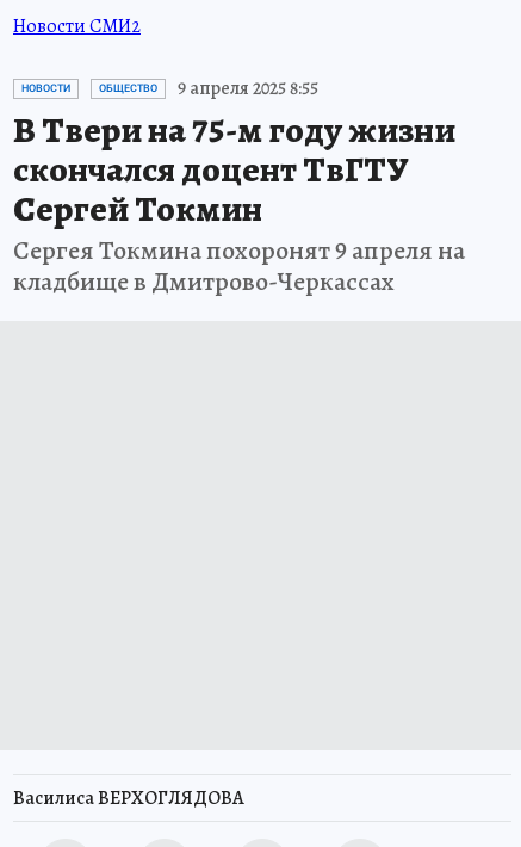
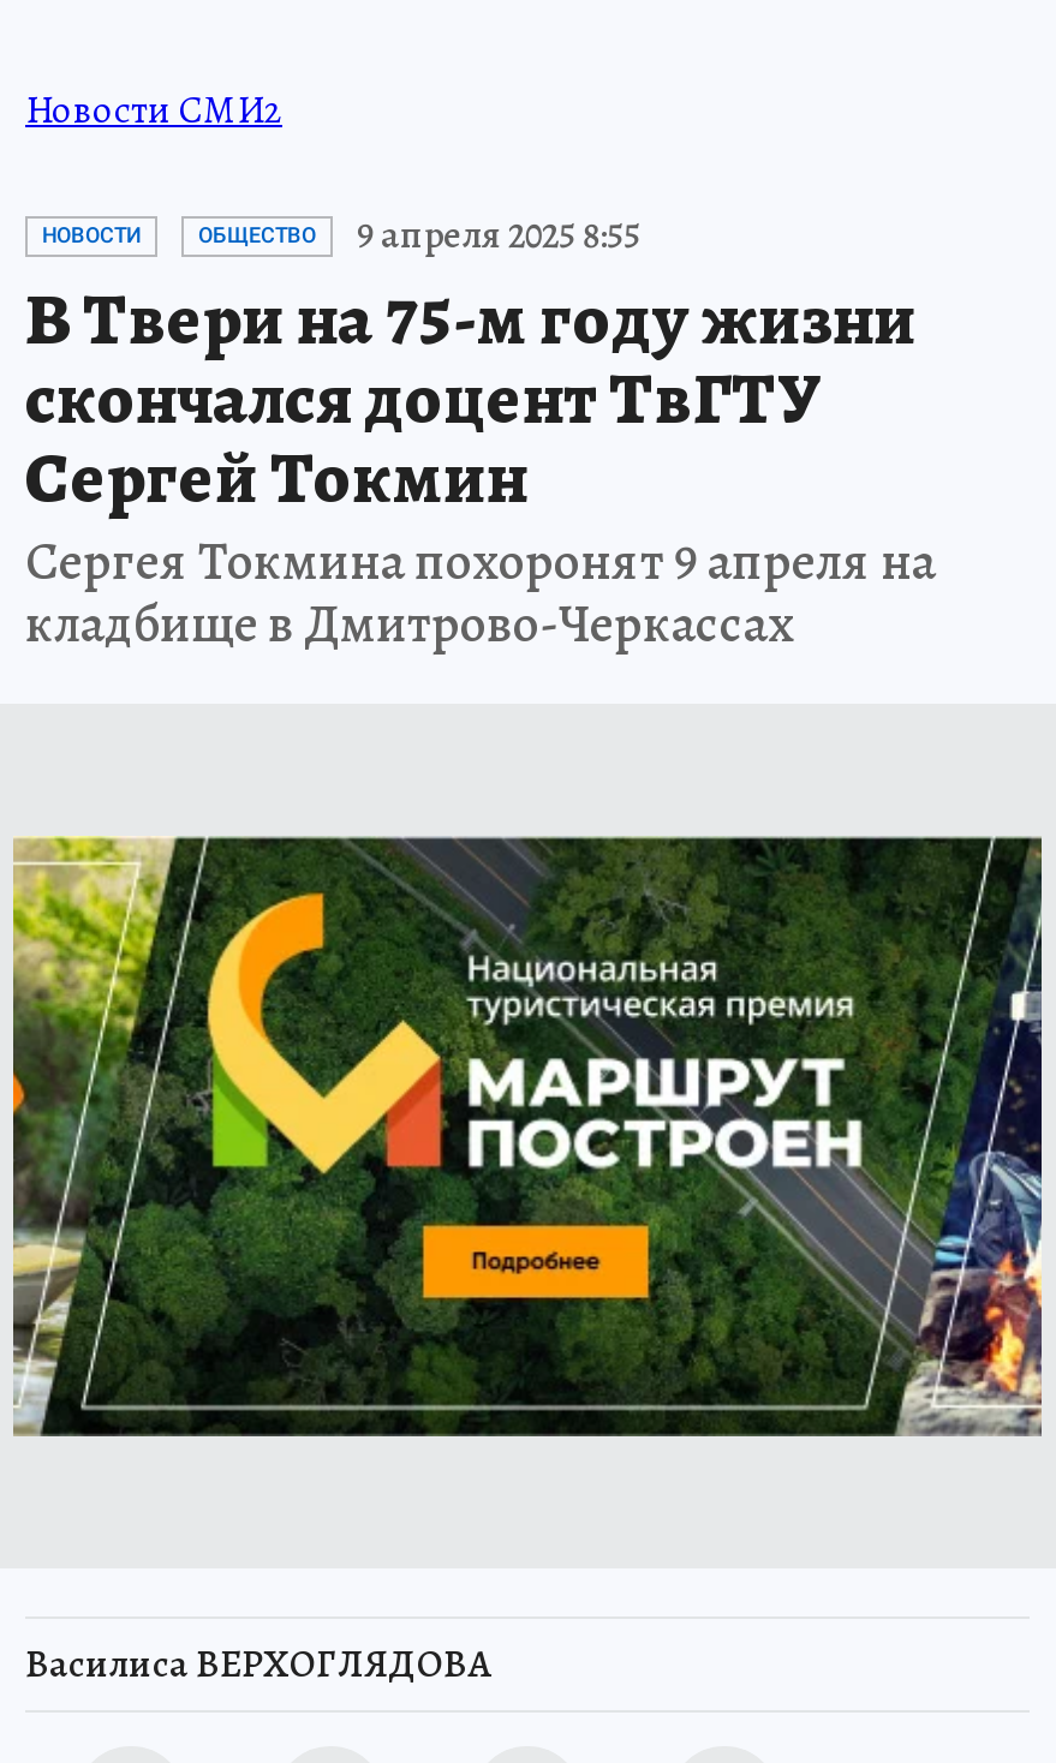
+ [image]
